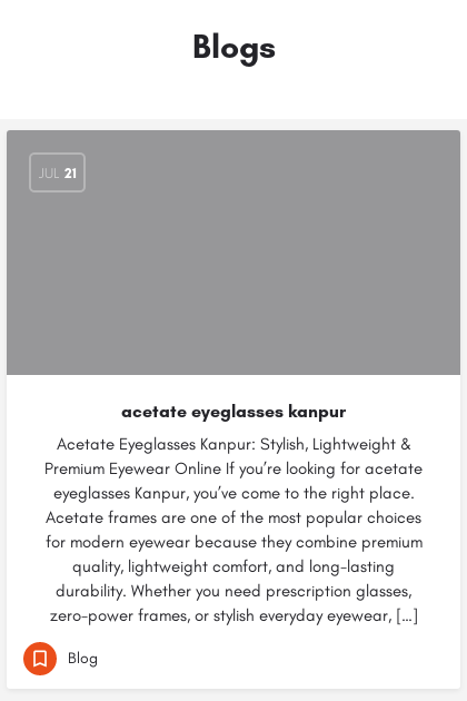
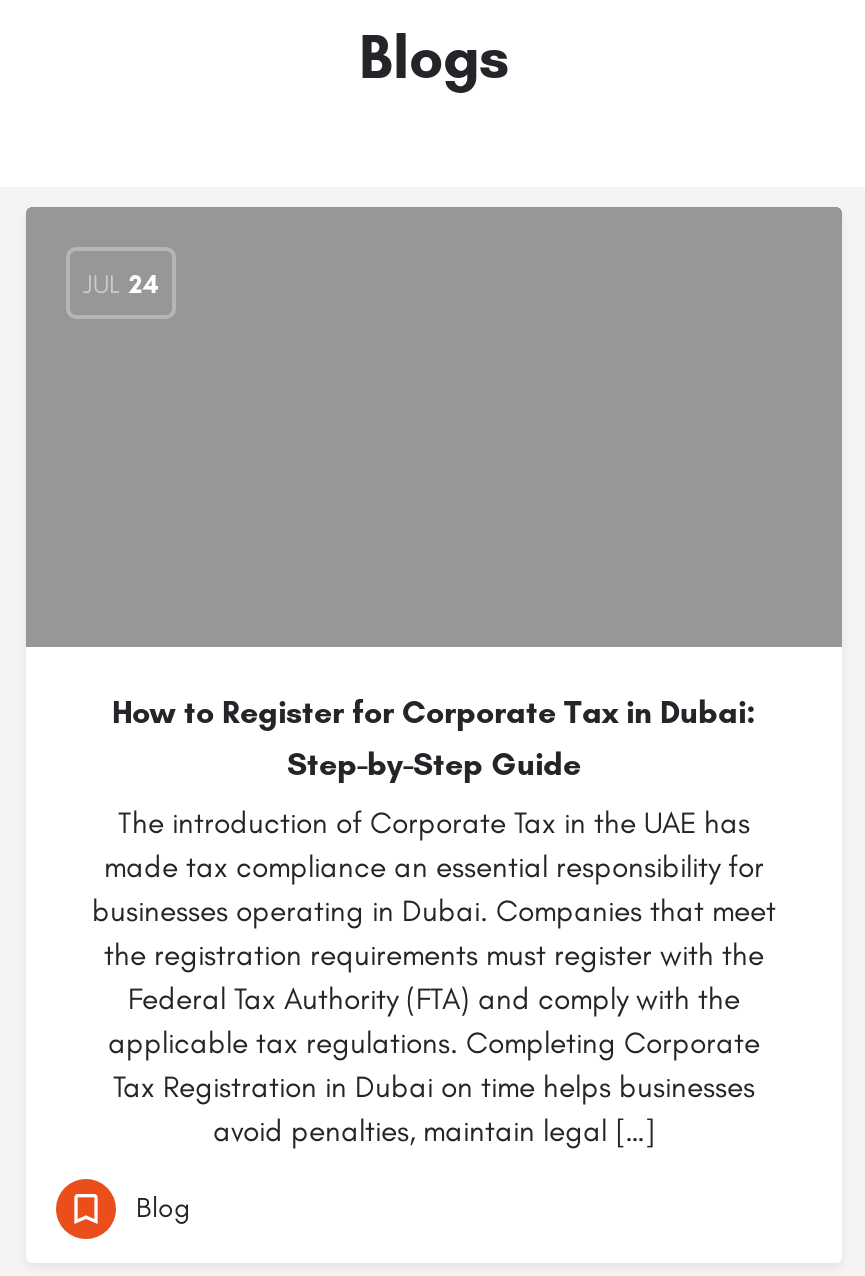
- JUL 21
+ JUL 24

- acetate eyeglasses kanpur
+ How to Register for Corporate Tax in Dubai:
+ Step-by-Step Guide

- Acetate Eyeglasses Kanpur: Stylish, Lightweight &
- Premium Eyewear Online If you’re looking for acetate
- eyeglasses Kanpur, you’ve come to the right place.
- Acetate frames are one of the most popular choices
- for modern eyewear because they combine premium
- quality, lightweight comfort, and long-lasting
- durability. Whether you need prescription glasses,
- zero-power frames, or stylish everyday eyewear, […]
+ The introduction of Corporate Tax in the UAE has
+ made tax compliance an essential responsibility for
+ businesses operating in Dubai. Companies that meet
+ the registration requirements must register with the
+ Federal Tax Authority (FTA) and comply with the
+ applicable tax regulations. Completing Corporate
+ Tax Registration in Dubai on time helps businesses
+ avoid penalties, maintain legal […]
